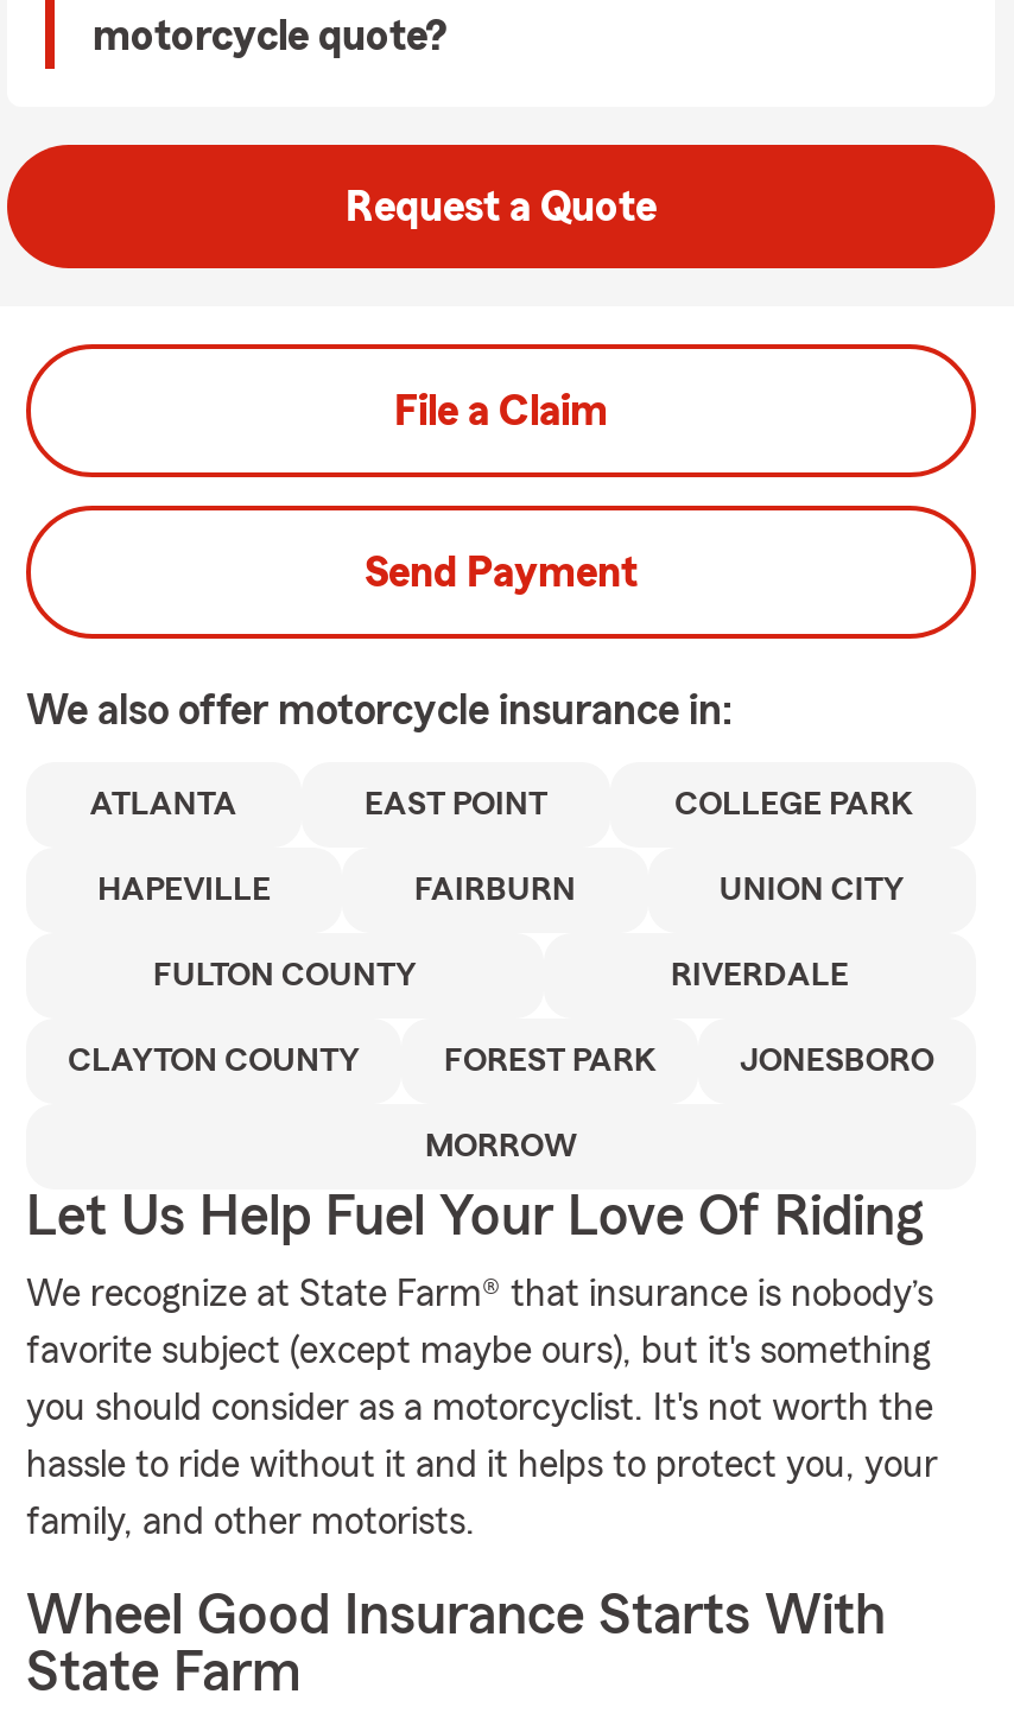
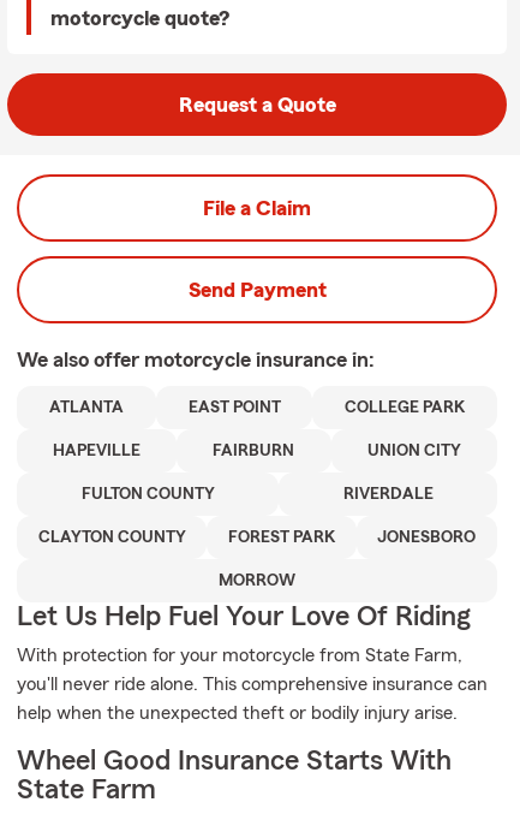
- We recognize at State Farm® that insurance is nobody’s
- favorite subject (except maybe ours), but it's something
- you should consider as a motorcyclist. It's not worth the
- hassle to ride without it and it helps to protect you, your
- family, and other motorists.
+ With protection for your motorcycle from State Farm,
+ you'll never ride alone. This comprehensive insurance can
+ help when the unexpected theft or bodily injury arise.
